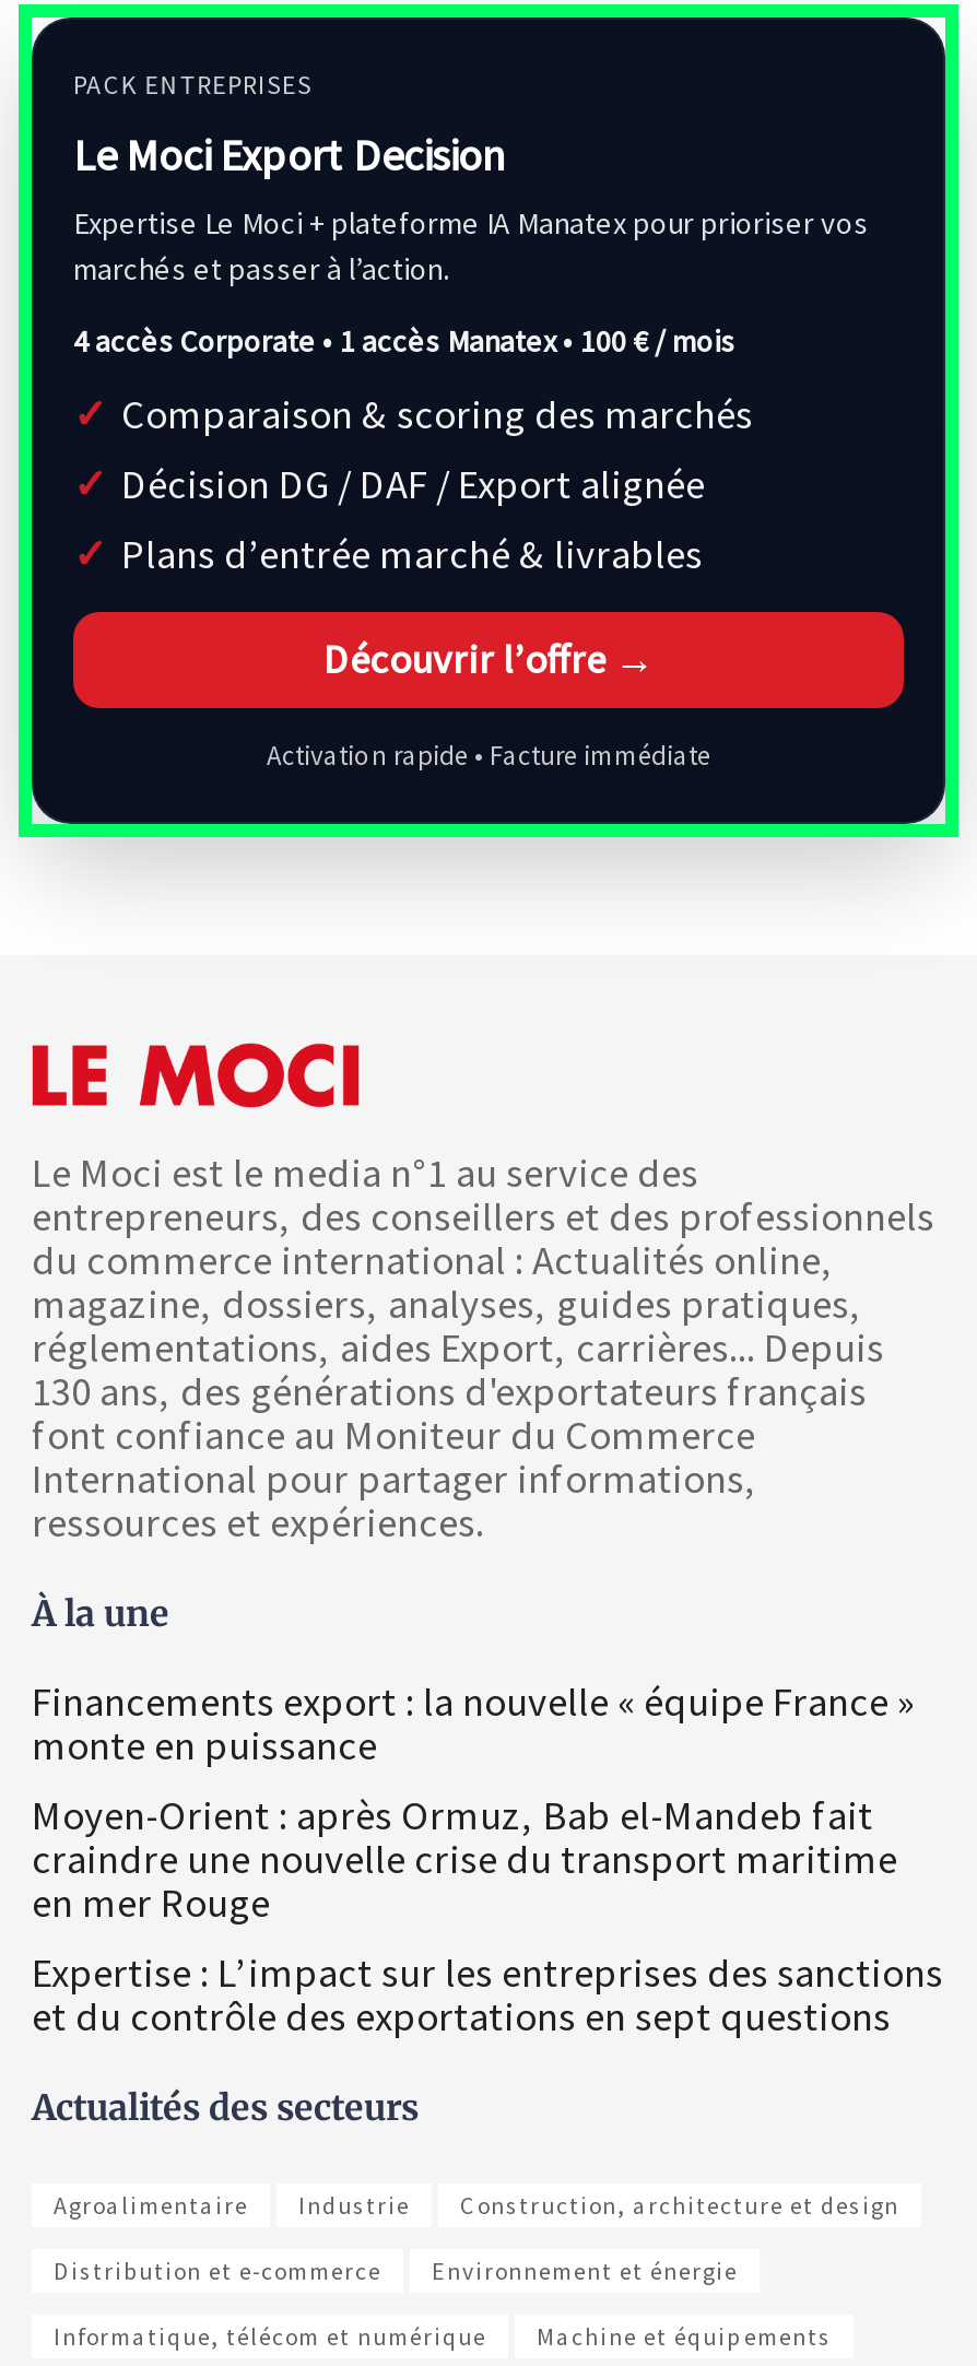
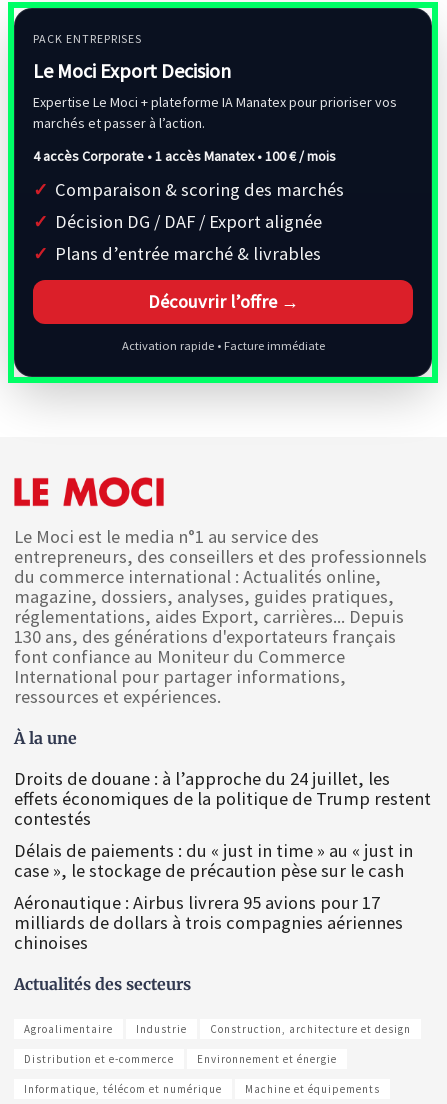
- Financements export : la nouvelle « équipe France »
- monte en puissance
- Moyen-Orient : après Ormuz, Bab el-Mandeb fait
- craindre une nouvelle crise du transport maritime
- en mer Rouge
- Expertise : L’impact sur les entreprises des sanctions
- et du contrôle des exportations en sept questions
+ Droits de douane : à l’approche du 24 juillet, les
+ effets économiques de la politique de Trump restent
+ contestés
+ Délais de paiements : du « just in time » au « just in
+ case », le stockage de précaution pèse sur le cash
+ Aéronautique : Airbus livrera 95 avions pour 17
+ milliards de dollars à trois compagnies aériennes
+ chinoises
